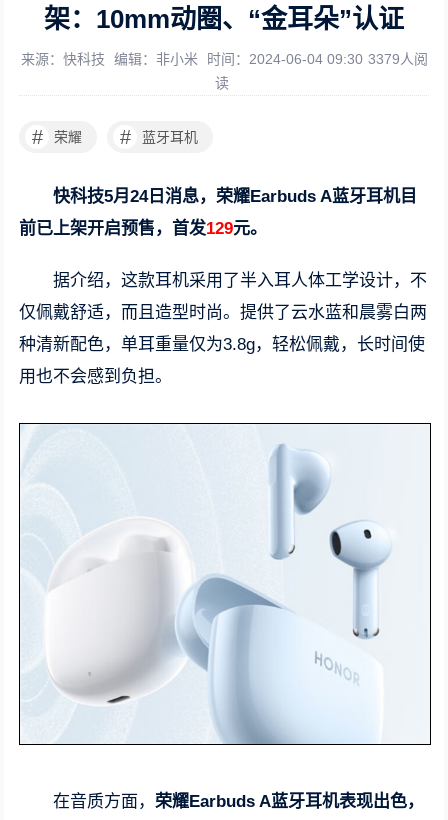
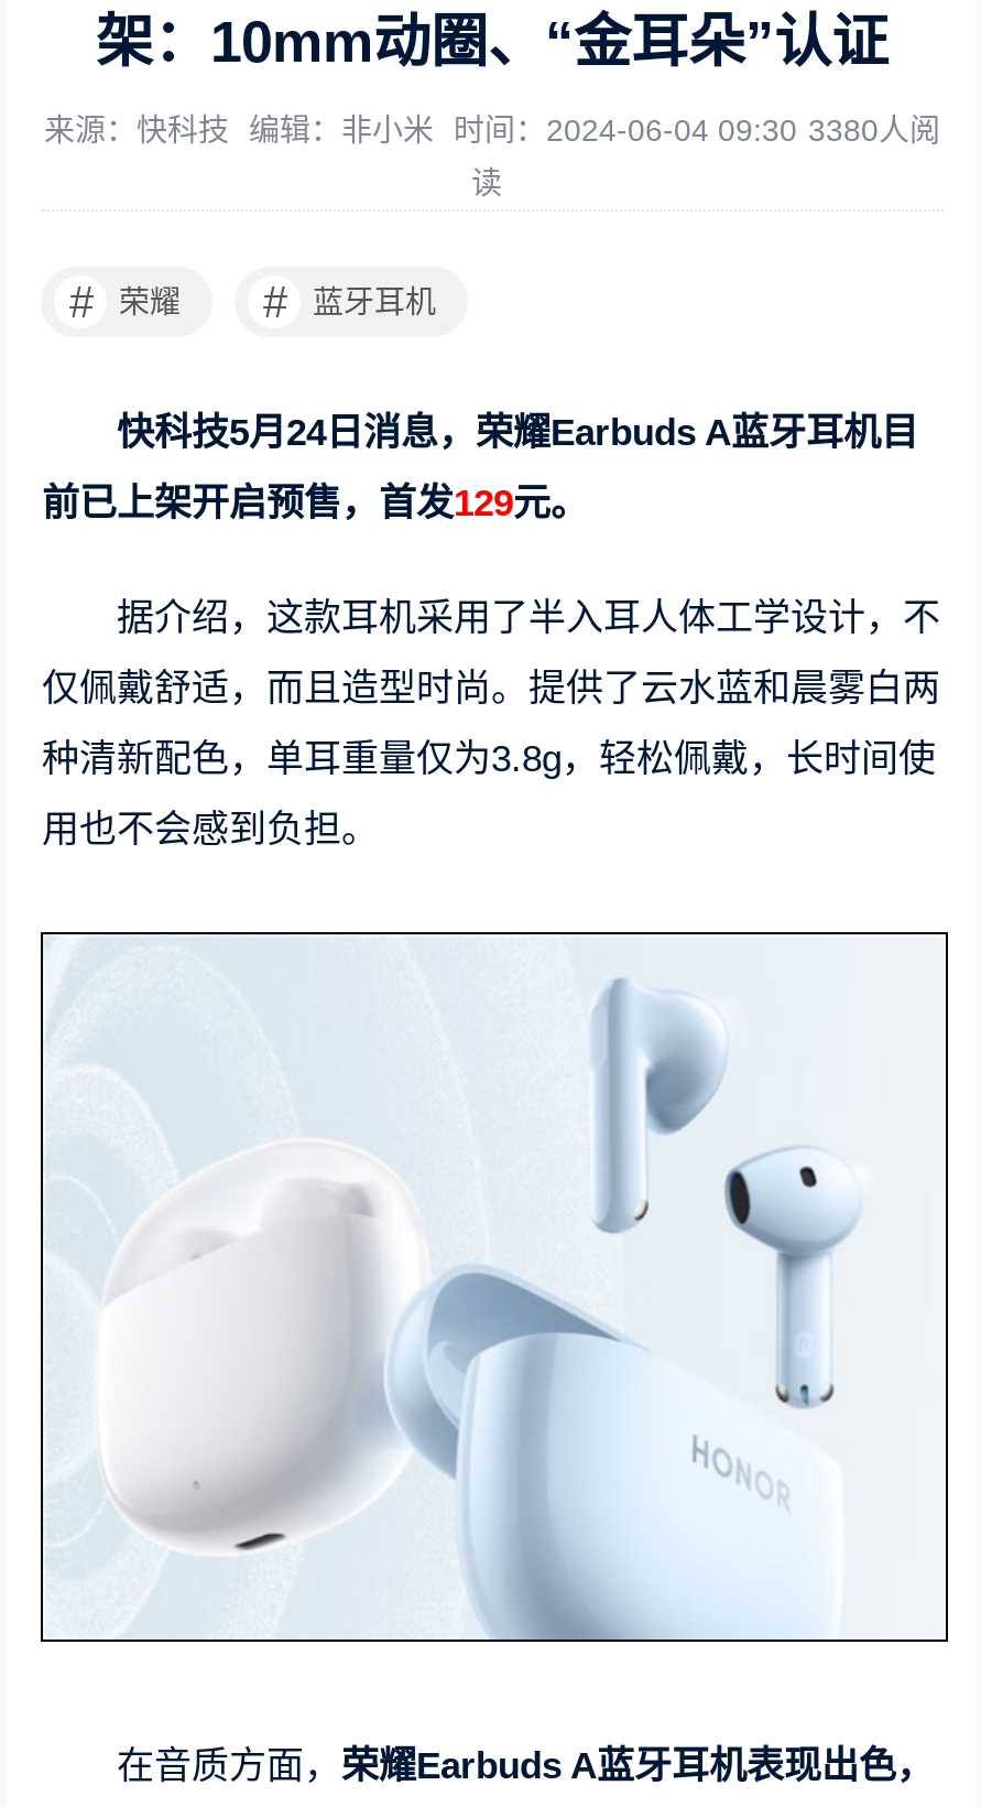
- 来源：快科技 编辑：非小米 时间：2024-06-04 09:30 3379人阅
+ 来源：快科技 编辑：非小米 时间：2024-06-04 09:30 3380人阅
